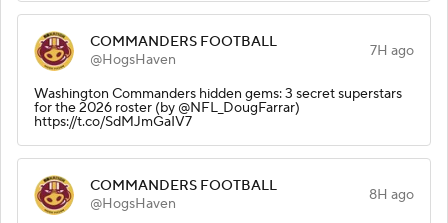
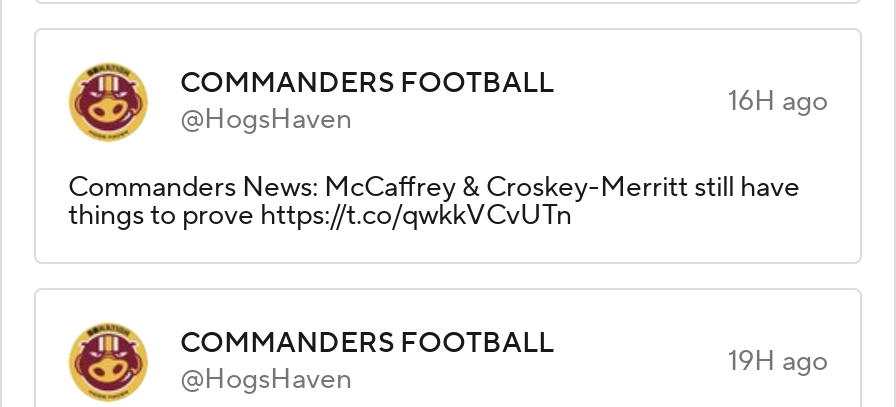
- 7H ago
+ 16H ago

- Washington Commanders hidden gems: 3 secret superstars
- for the 2026 roster (by @NFL_DougFarrar)
- https://t.co/SdMJmGaIV7
+ Commanders News: McCaffrey & Croskey-Merritt still have
+ things to prove https://t.co/qwkkVCvUTn

- 8H ago
+ 19H ago
